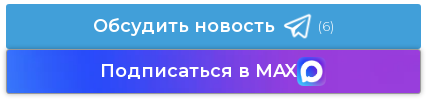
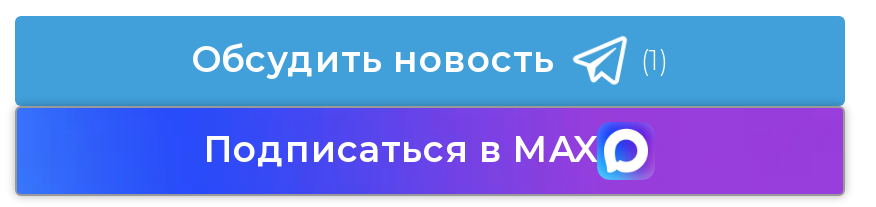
- (6)
+ (1)
